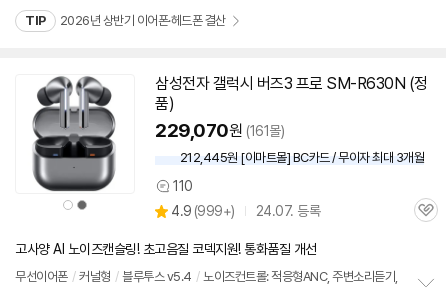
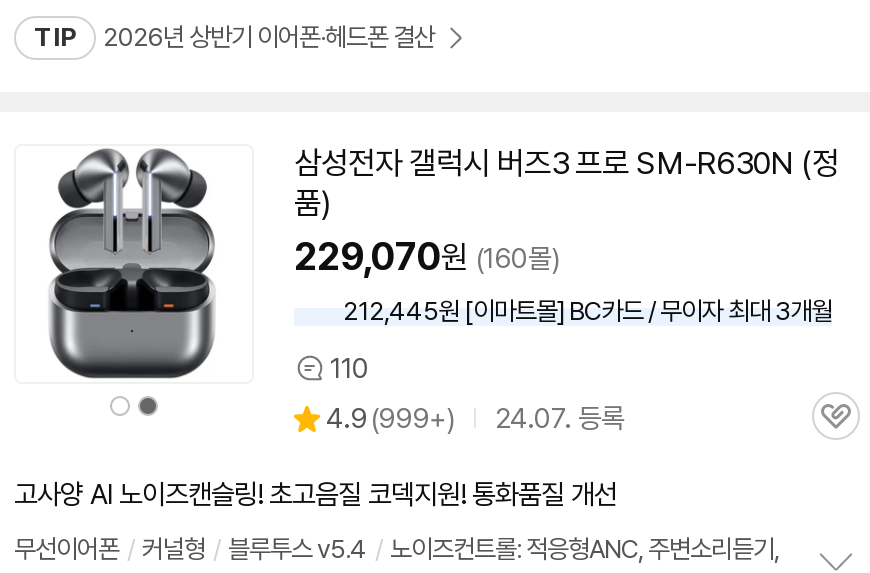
- 229,070원 (161몰)
+ 229,070원 (160몰)
